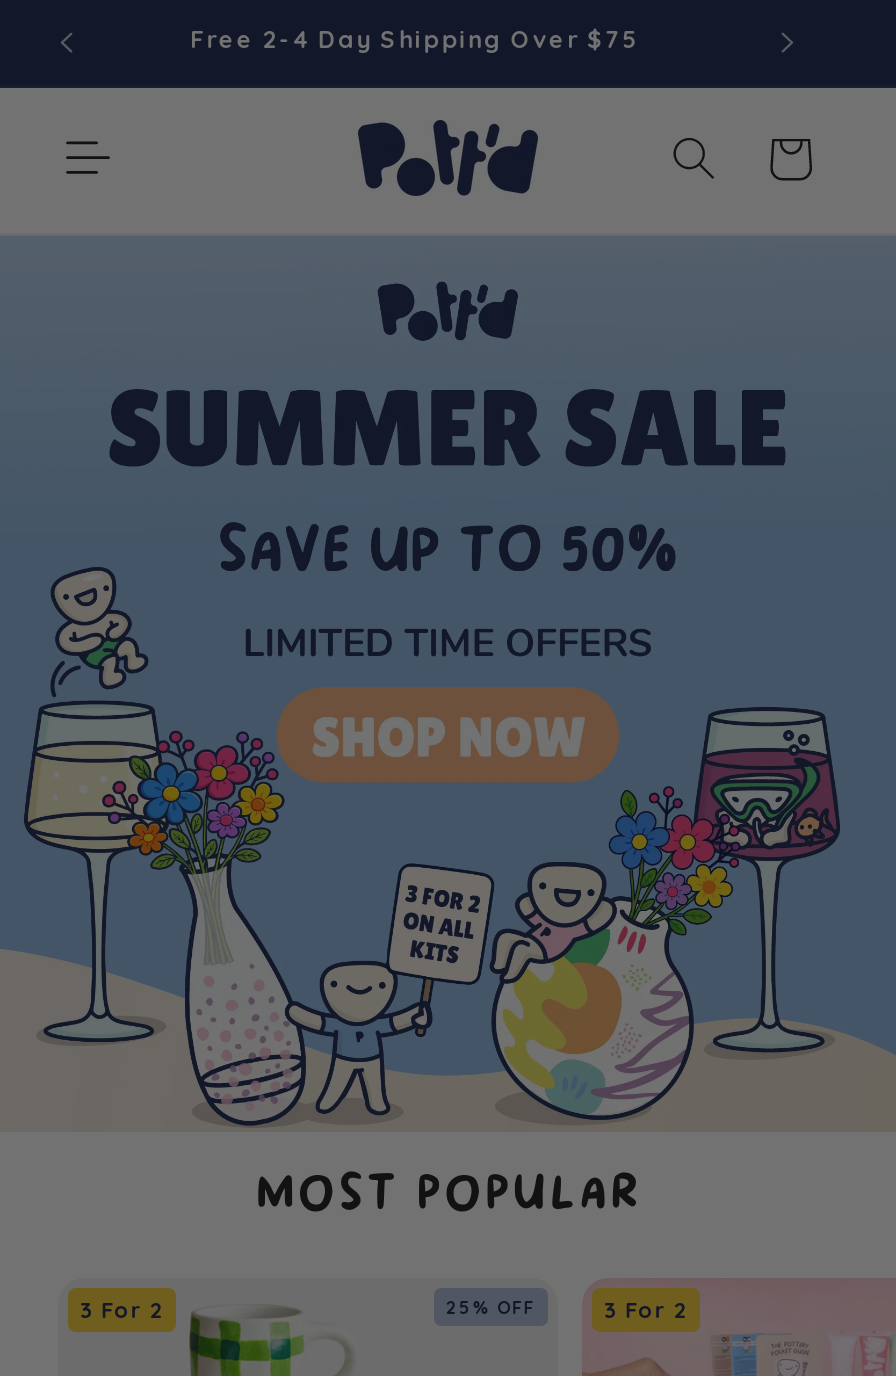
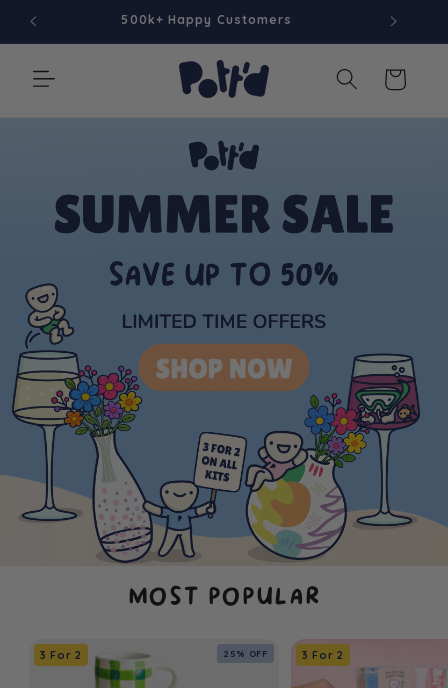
- Free 2-4 Day Shipping Over $75
+ 500k+ Happy Customers
